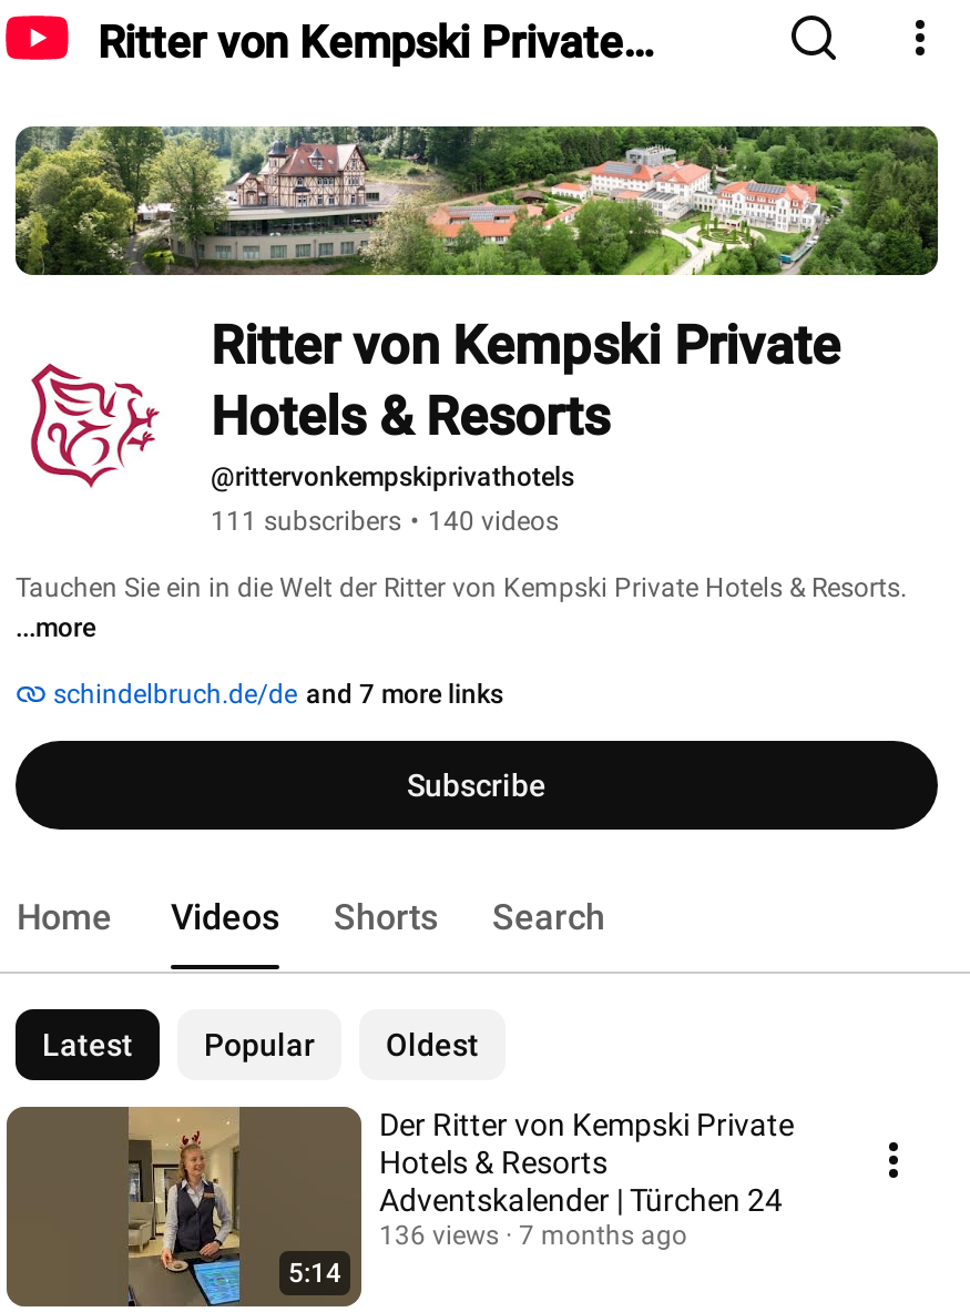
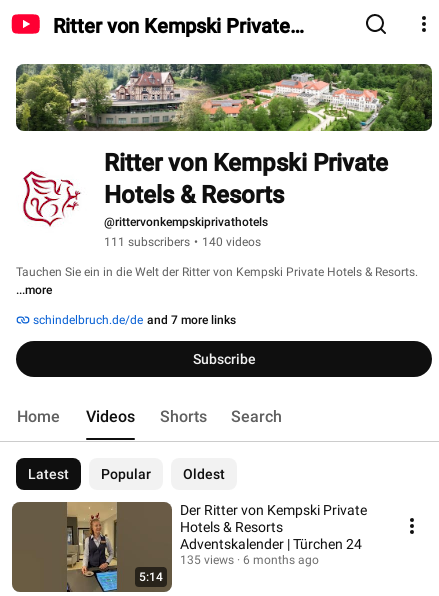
- 136 views
+ 135 views

- 7 months ago
+ 6 months ago
